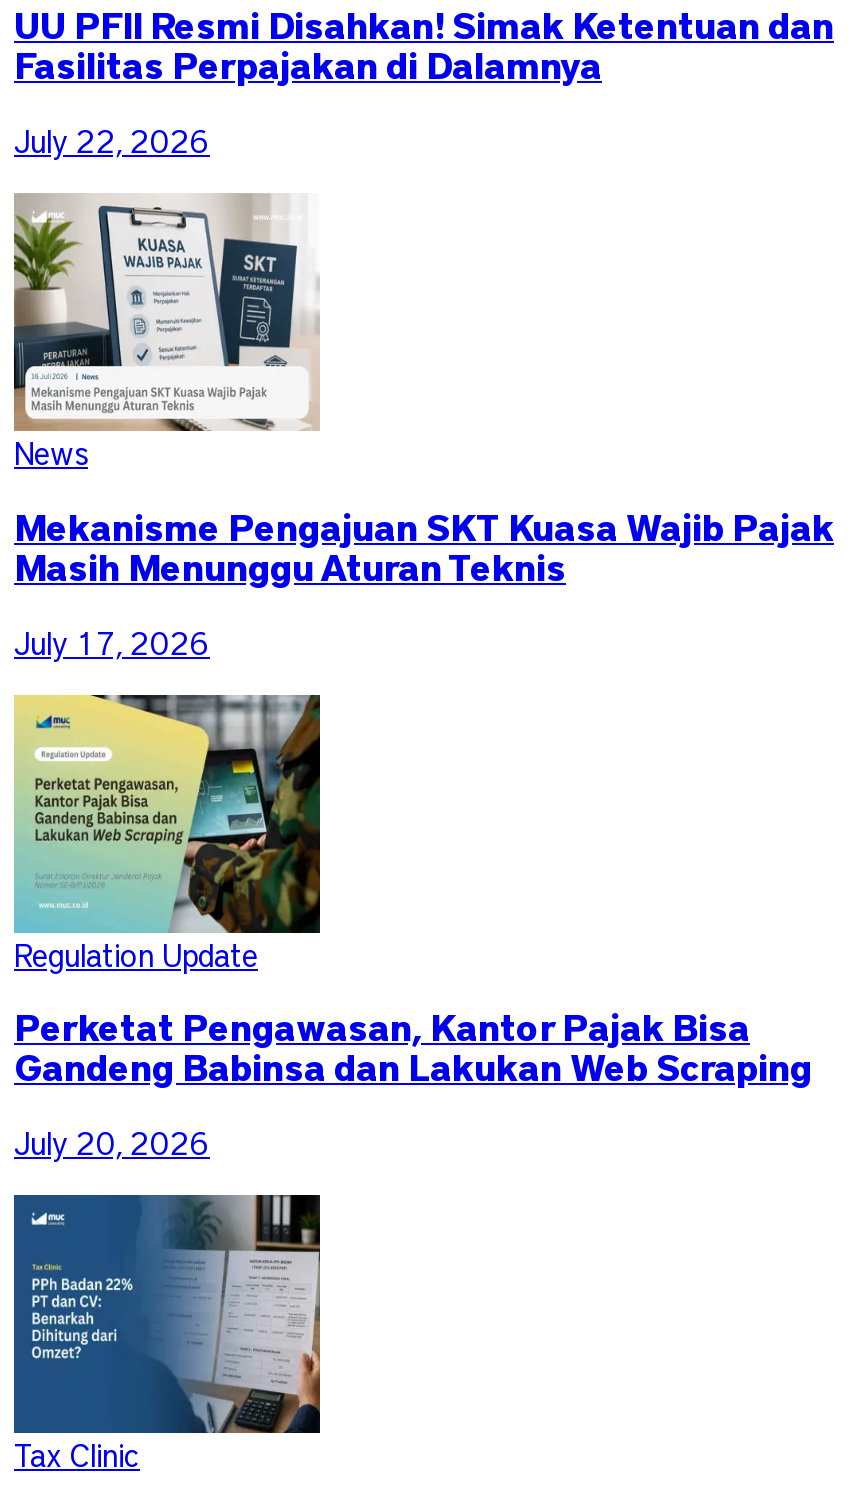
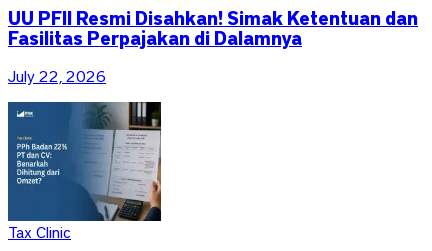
- [image]
- News
- Mekanisme Pengajuan SKT Kuasa Wajib Pajak
- Masih Menunggu Aturan Teknis
- July 17, 2026

- [image]
- Regulation Update
- Perketat Pengawasan, Kantor Pajak Bisa
- Gandeng Babinsa dan Lakukan Web Scraping
- July 20, 2026
